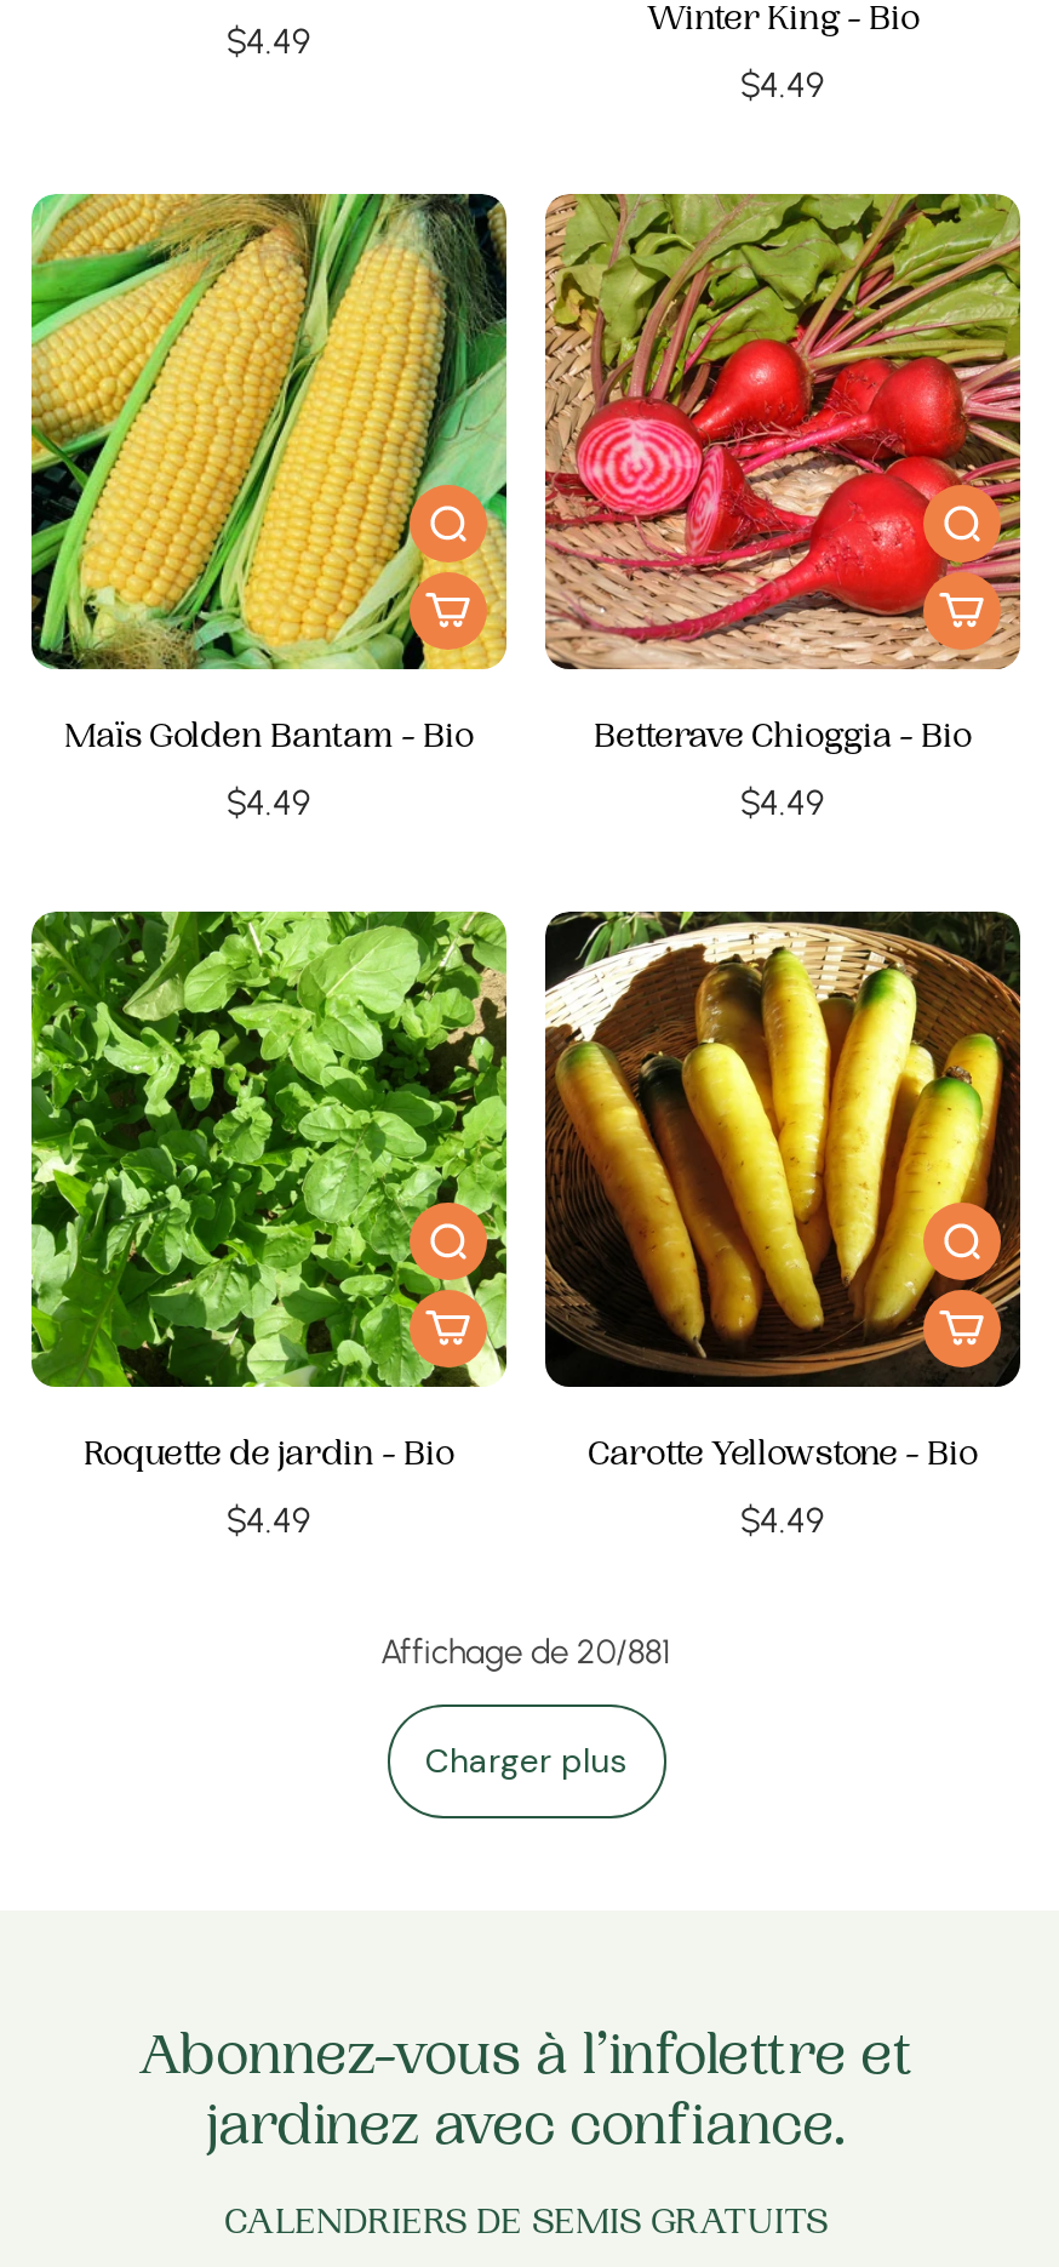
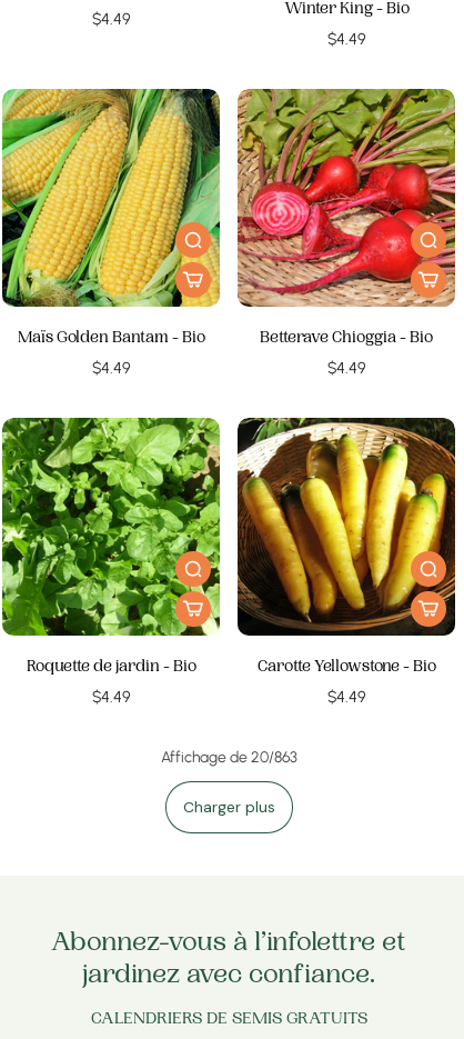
- Affichage de 20/881
+ Affichage de 20/863
